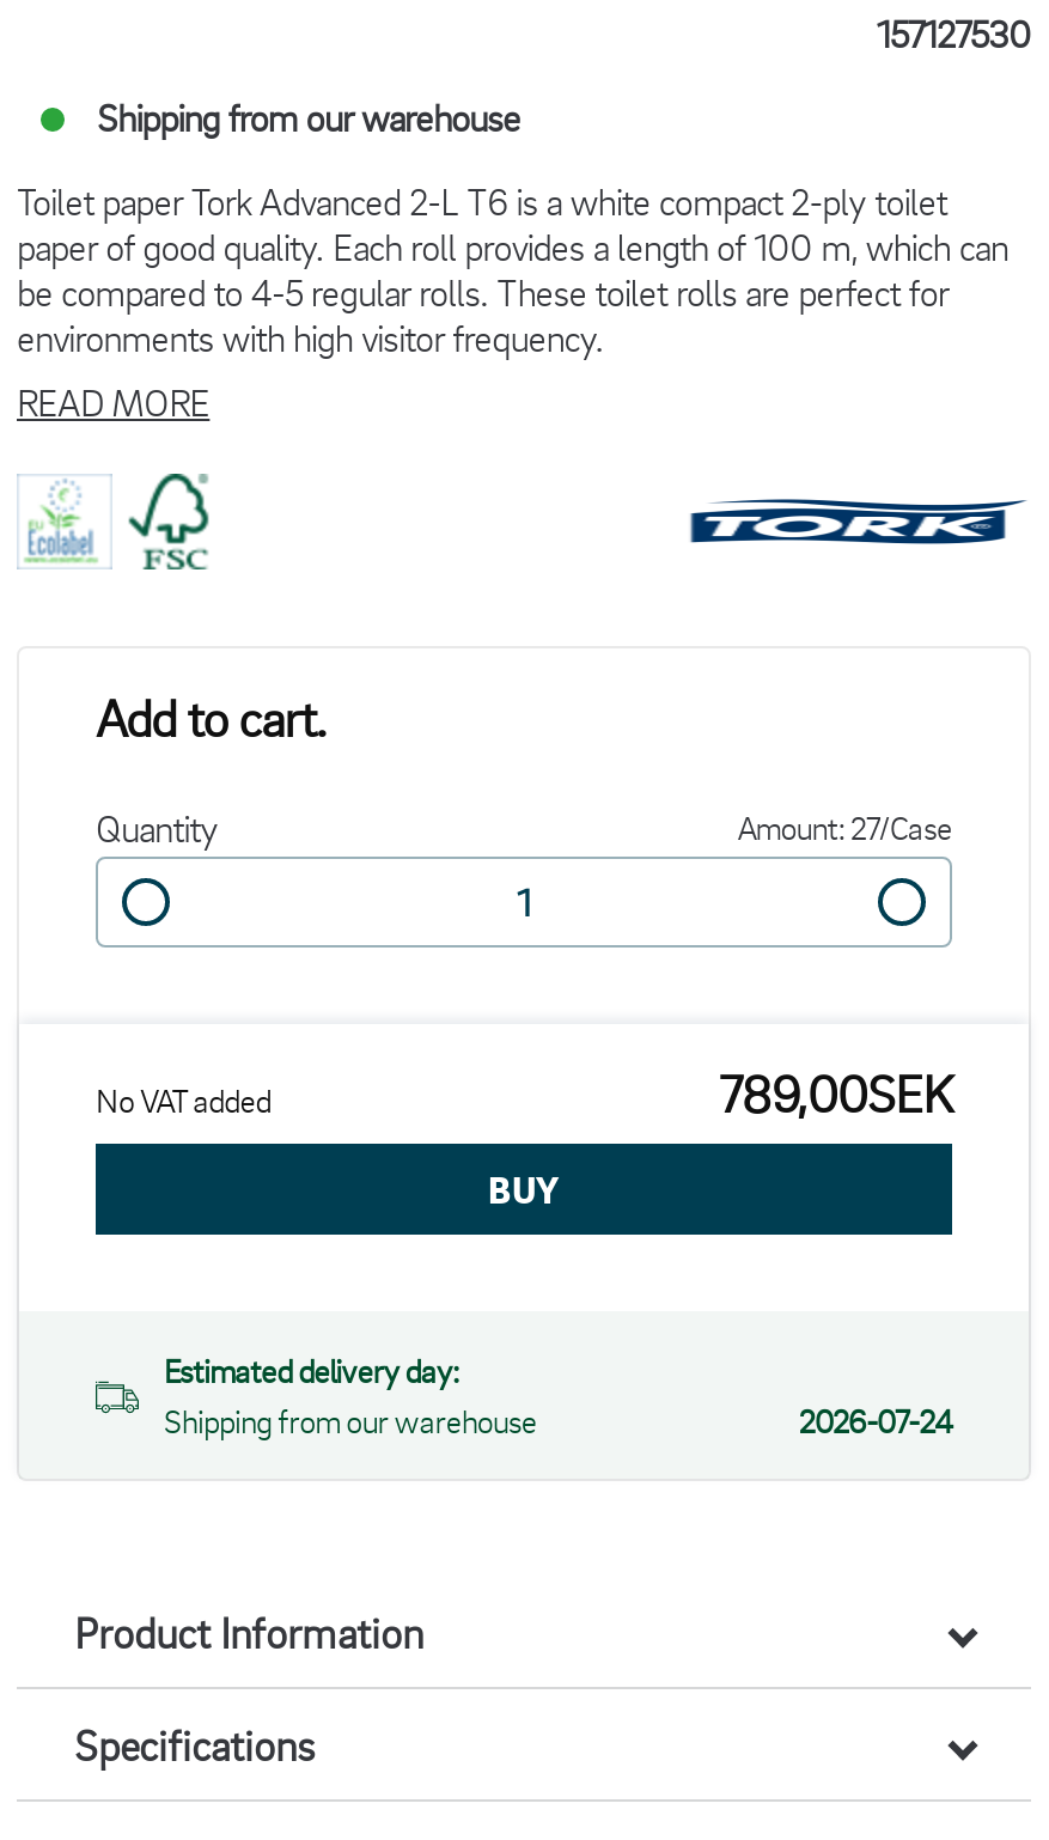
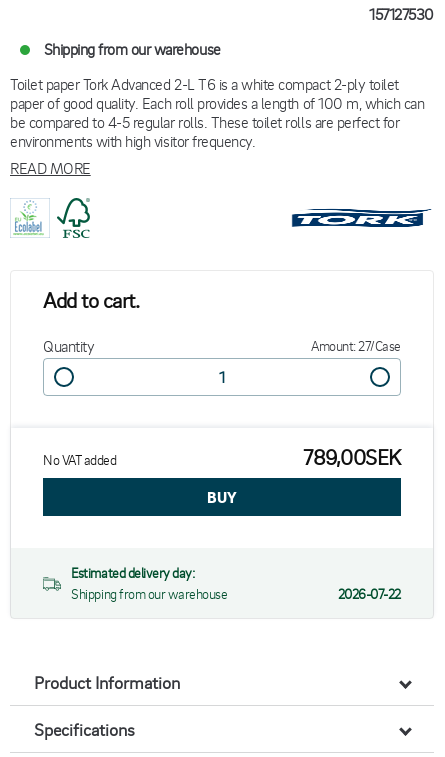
- 2026-07-24
+ 2026-07-22
